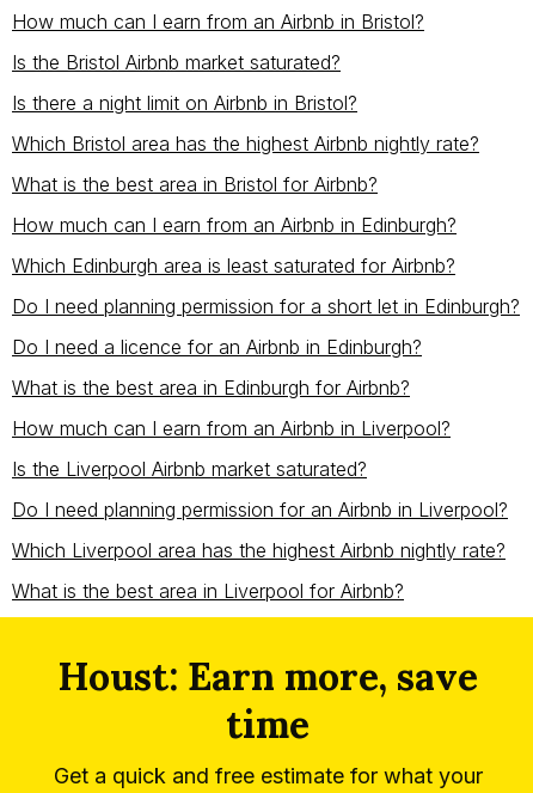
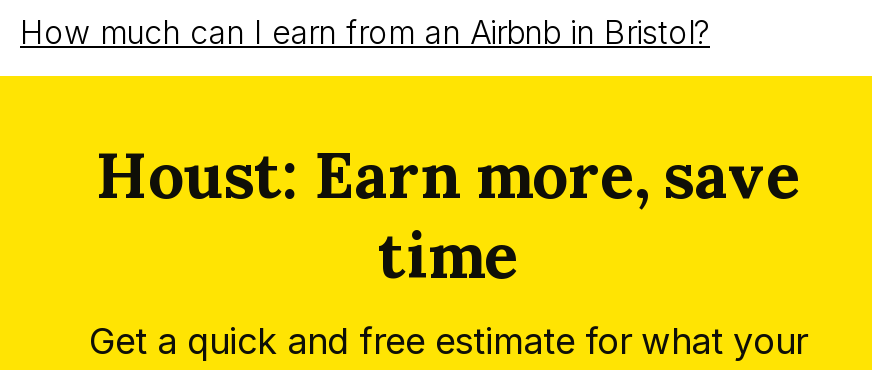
- Is the Bristol Airbnb market saturated?
- Is there a night limit on Airbnb in Bristol?
- Which Bristol area has the highest Airbnb nightly rate?
- What is the best area in Bristol for Airbnb?
- How much can I earn from an Airbnb in Edinburgh?
- Which Edinburgh area is least saturated for Airbnb?
- Do I need planning permission for a short let in Edinburgh?
- Do I need a licence for an Airbnb in Edinburgh?
- What is the best area in Edinburgh for Airbnb?
- How much can I earn from an Airbnb in Liverpool?
- Is the Liverpool Airbnb market saturated?
- Do I need planning permission for an Airbnb in Liverpool?
- Which Liverpool area has the highest Airbnb nightly rate?
- What is the best area in Liverpool for Airbnb?
